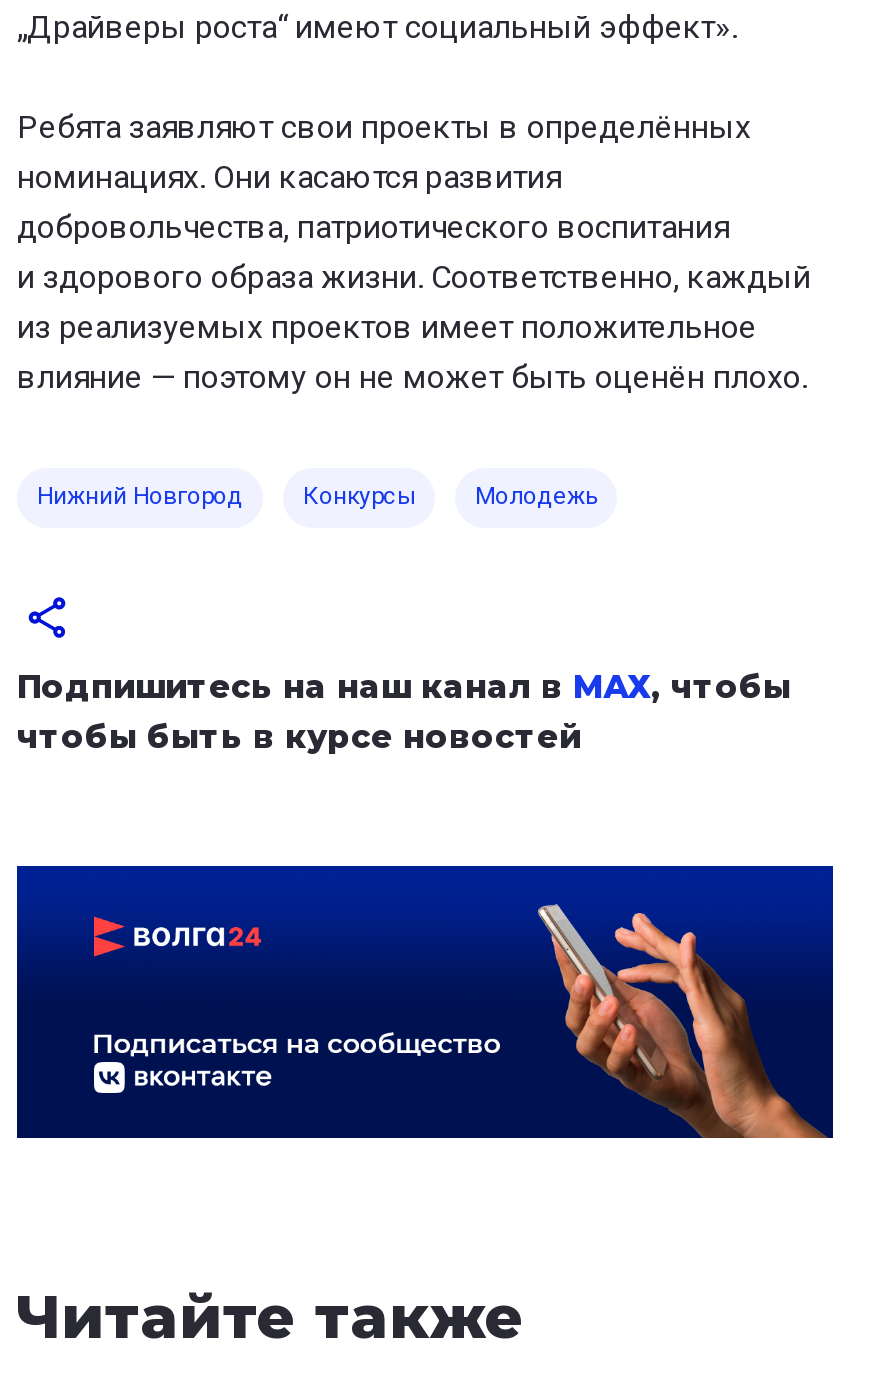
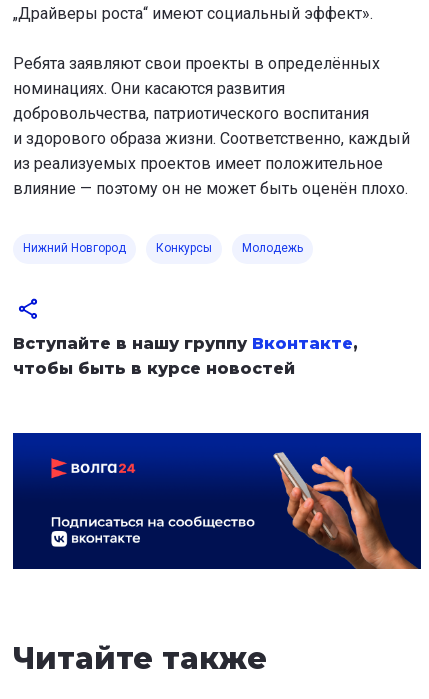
- Подпишитесь на наш канал в МАХ, чтобы
+ Вступайте в нашу группу Вконтакте,
